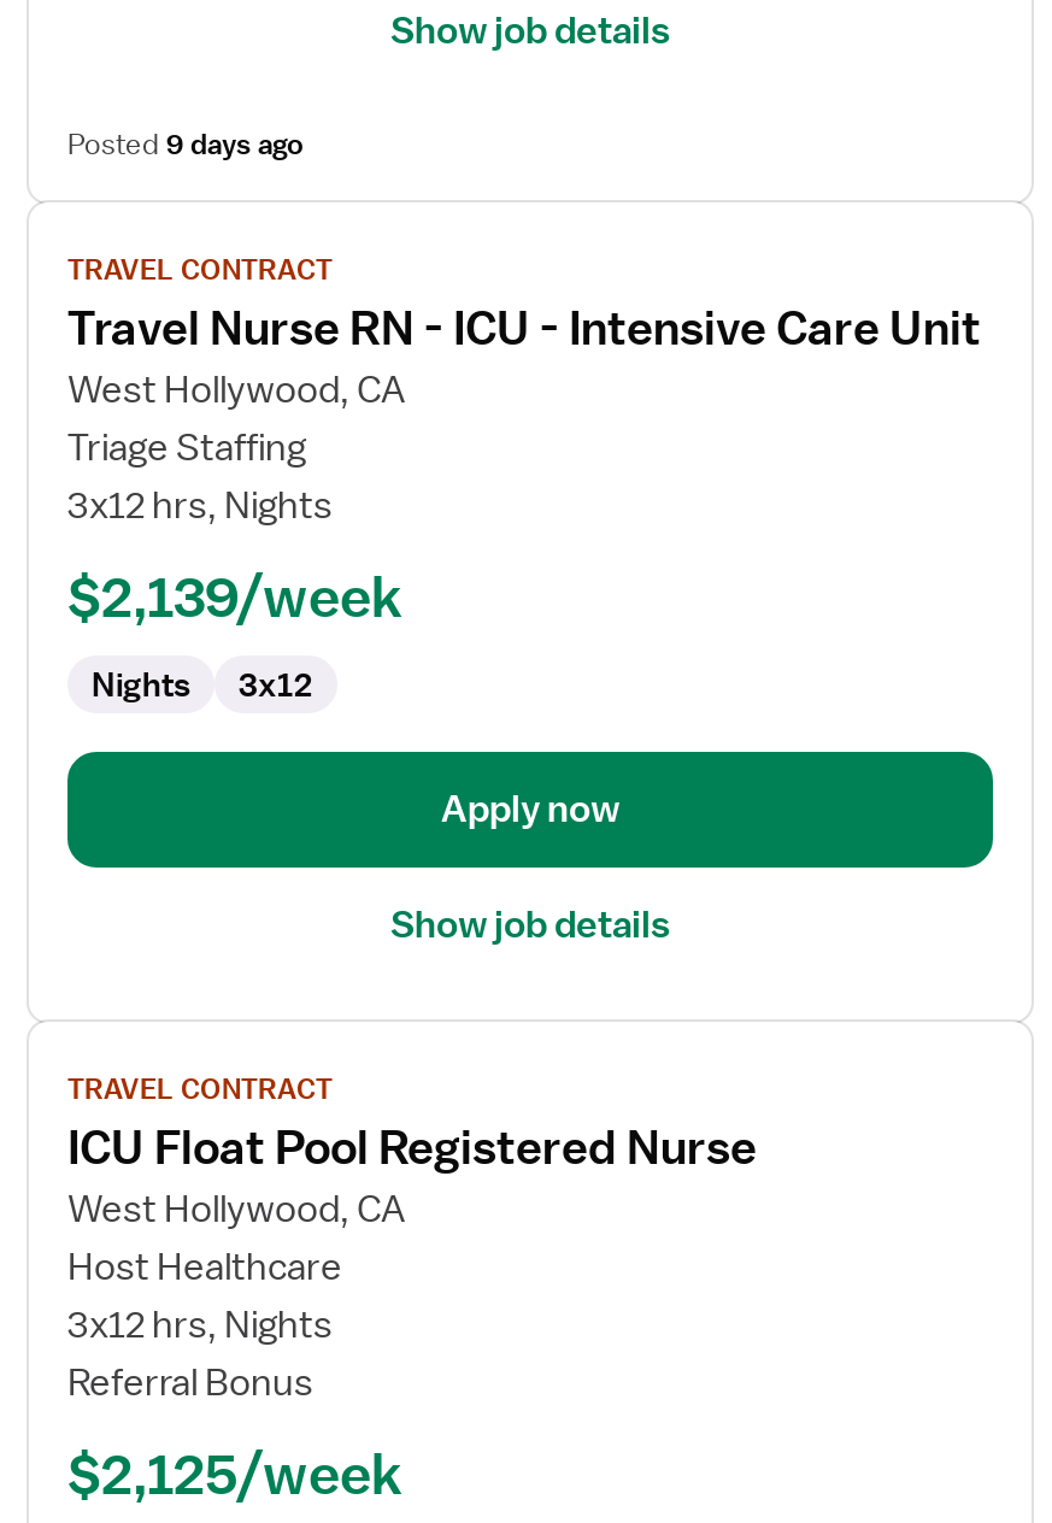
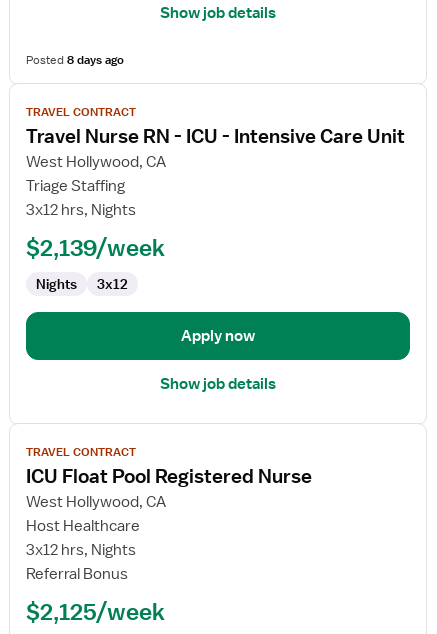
- Posted 9 days ago
+ Posted 8 days ago
